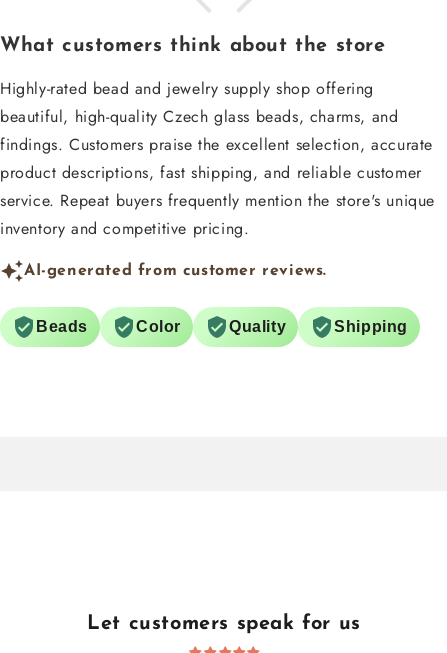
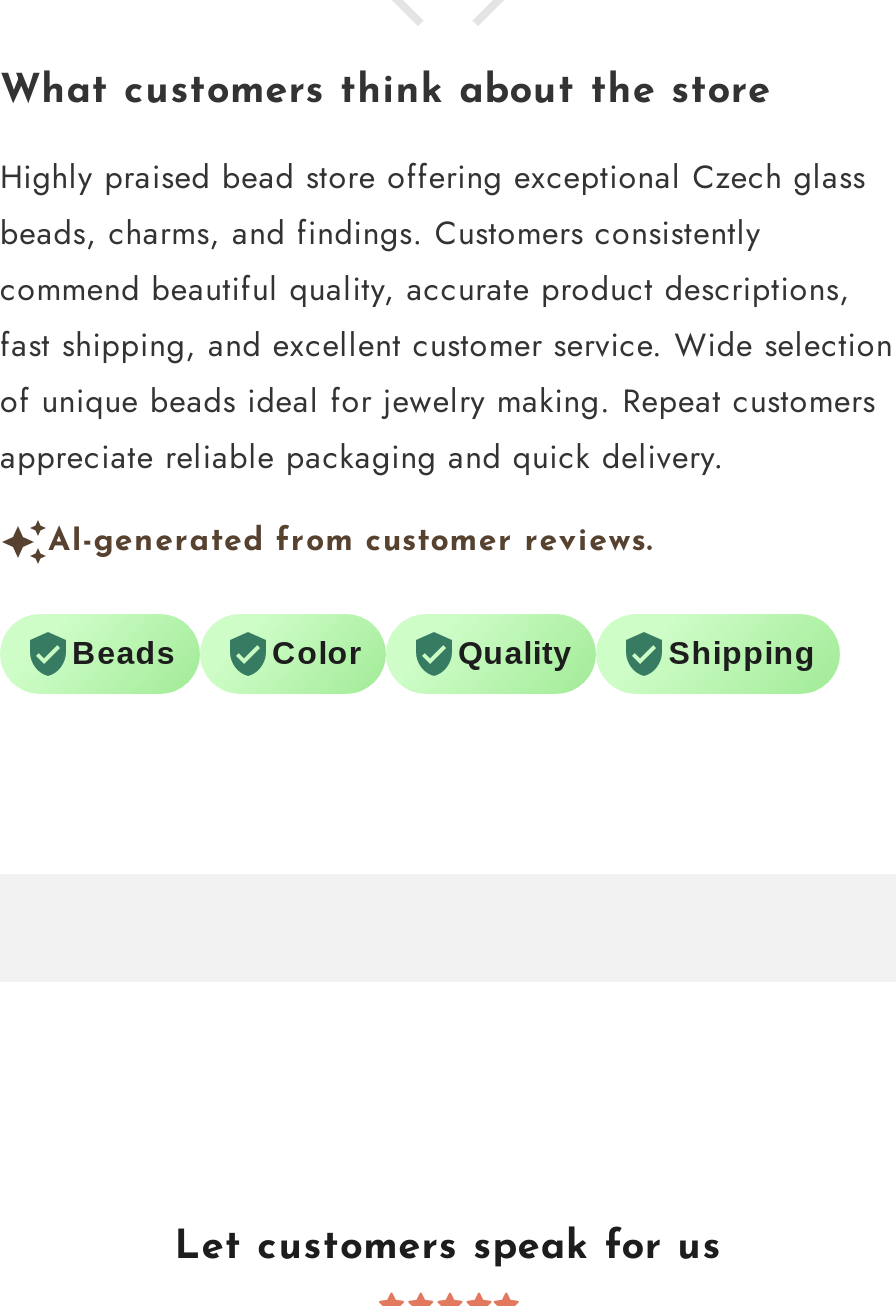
- Highly-rated bead and jewelry supply shop offering
- beautiful, high-quality Czech glass beads, charms, and
- findings. Customers praise the excellent selection, accurate
- product descriptions, fast shipping, and reliable customer
- service. Repeat buyers frequently mention the store's unique
- inventory and competitive pricing.
+ Highly praised bead store offering exceptional Czech glass
+ beads, charms, and findings. Customers consistently
+ commend beautiful quality, accurate product descriptions,
+ fast shipping, and excellent customer service. Wide selection
+ of unique beads ideal for jewelry making. Repeat customers
+ appreciate reliable packaging and quick delivery.
